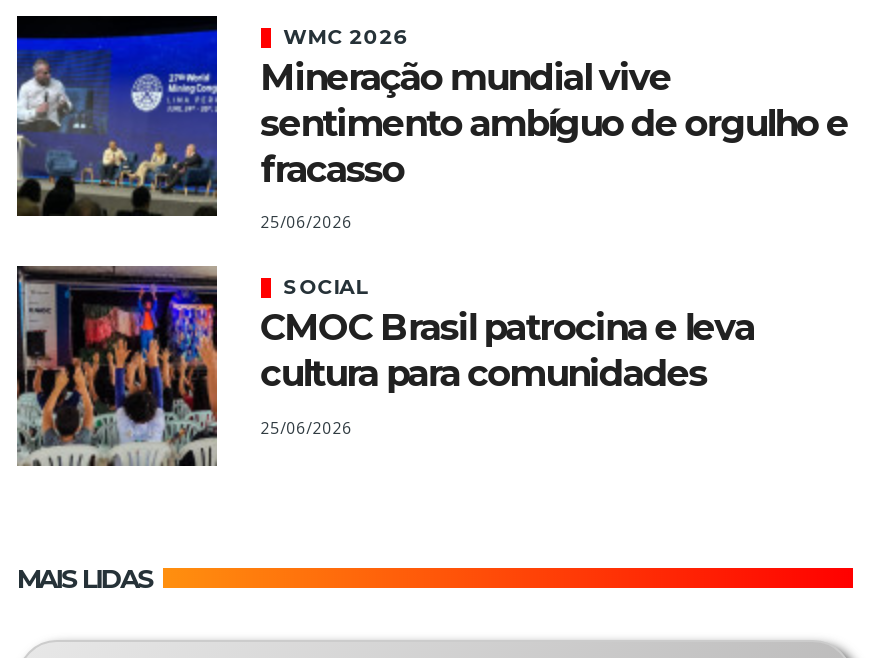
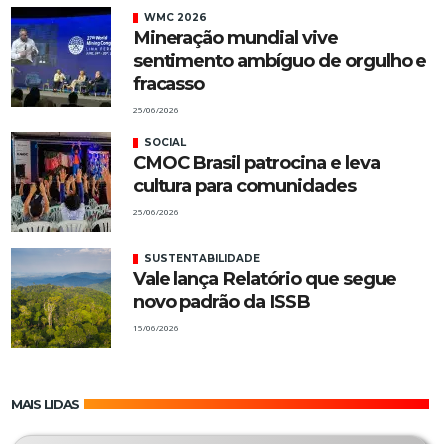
+ [image]
+ SUSTENTABILIDADE
+ Vale lança Relatório que segue
+ novo padrão da ISSB
+ 15/06/2026
